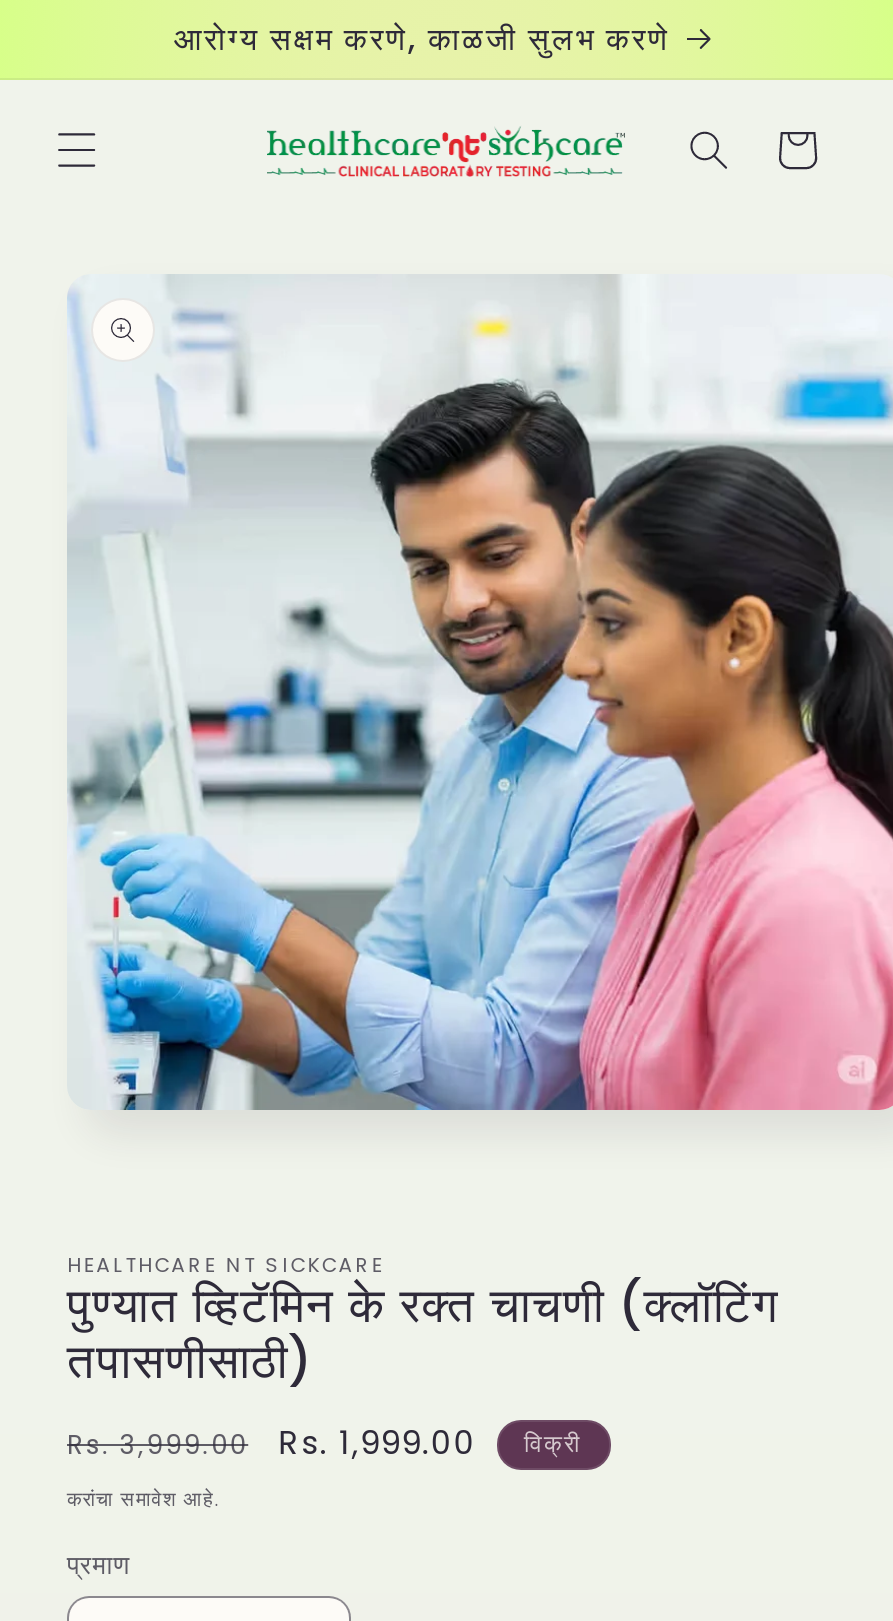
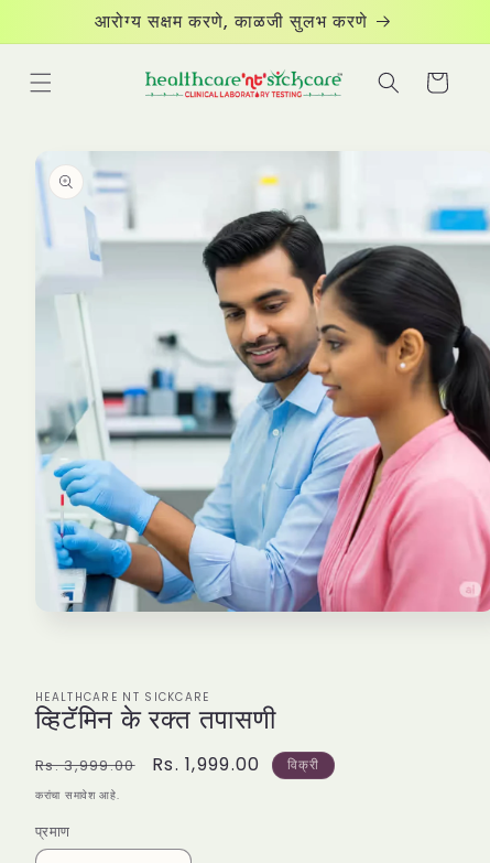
- पुण्यात व्हिटॅमिन के रक्त चाचणी (क्लॉटिंग
- तपासणीसाठी)
+ व्हिटॅमिन के रक्त तपासणी
